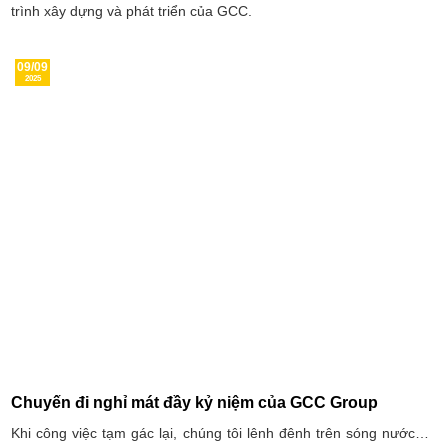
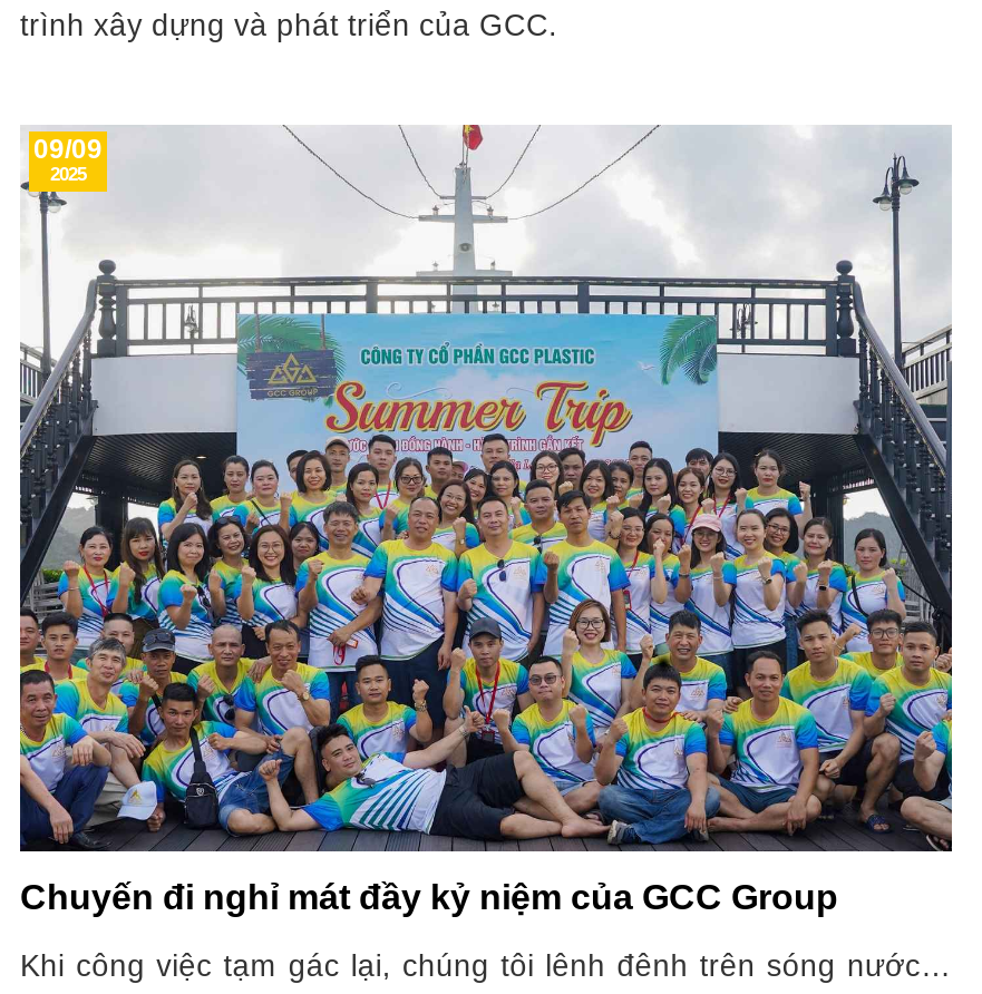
+ [image]
